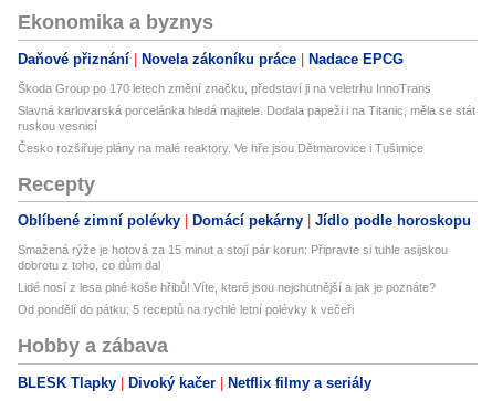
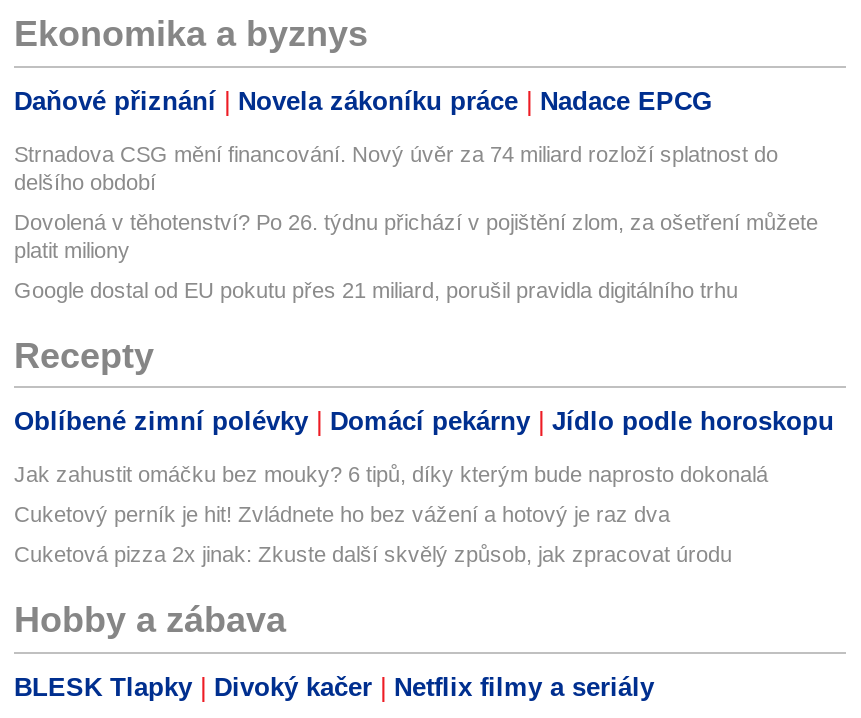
- Škoda Group po 170 letech změní značku, představí ji na veletrhu InnoTrans
+ Strnadova CSG mění financování. Nový úvěr za 74 miliard rozloží splatnost do
+ delšího období

- Slavná karlovarská porcelánka hledá majitele. Dodala papeži i na Titanic, měla se stát
- ruskou vesnicí
+ Dovolená v těhotenství? Po 26. týdnu přichází v pojištění zlom, za ošetření můžete
+ platit miliony

- Česko rozšiřuje plány na malé reaktory. Ve hře jsou Dětmarovice i Tušimice
+ Google dostal od EU pokutu přes 21 miliard, porušil pravidla digitálního trhu

- Smažená rýže je hotová za 15 minut a stojí pár korun: Připravte si tuhle asijskou
- dobrotu z toho, co dům dal
+ Jak zahustit omáčku bez mouky? 6 tipů, díky kterým bude naprosto dokonalá

- Lidé nosí z lesa plné koše hřibů! Víte, které jsou nejchutnější a jak je poznáte?
+ Cuketový perník je hit! Zvládnete ho bez vážení a hotový je raz dva

- Od pondělí do pátku: 5 receptů na rychlé letní polévky k večeři
+ Cuketová pizza 2x jinak: Zkuste další skvělý způsob, jak zpracovat úrodu
